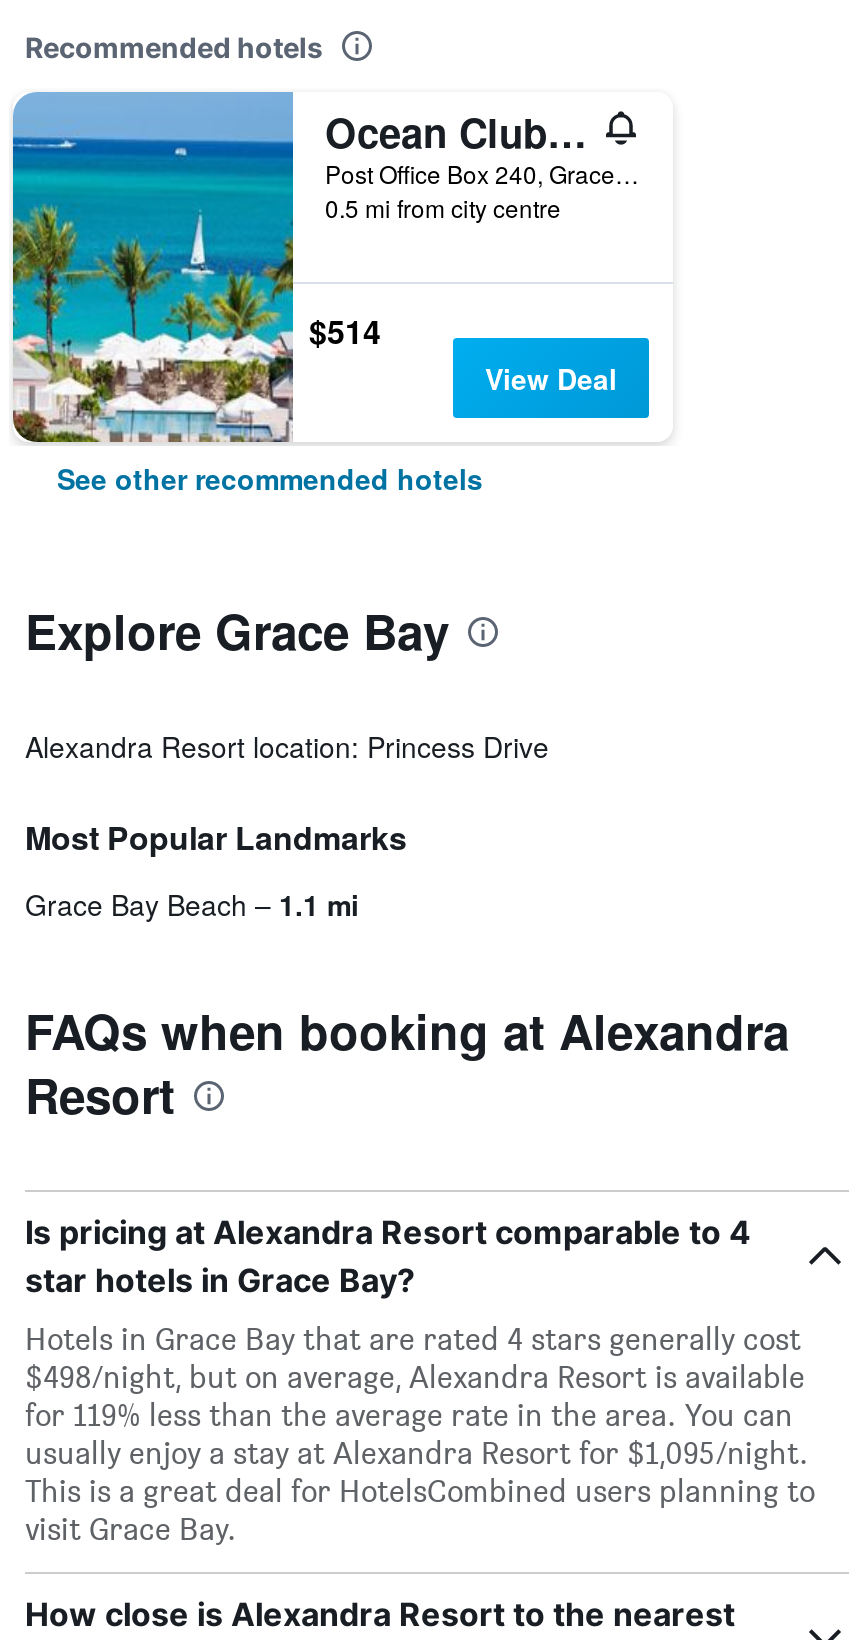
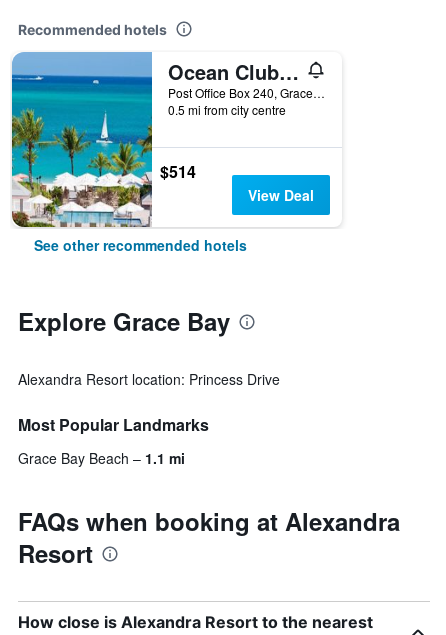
- Is pricing at Alexandra Resort comparable to 4
- star hotels in Grace Bay?
- Hotels in Grace Bay that are rated 4 stars generally cost
- $498/night, but on average, Alexandra Resort is available
- for 119% less than the average rate in the area. You can
- usually enjoy a stay at Alexandra Resort for $1,095/night.
- This is a great deal for HotelsCombined users planning to
- visit Grace Bay.
